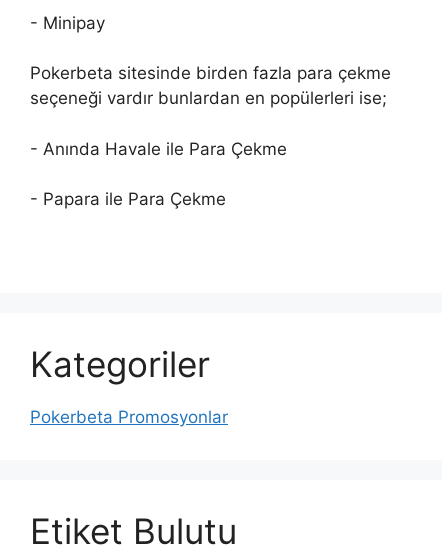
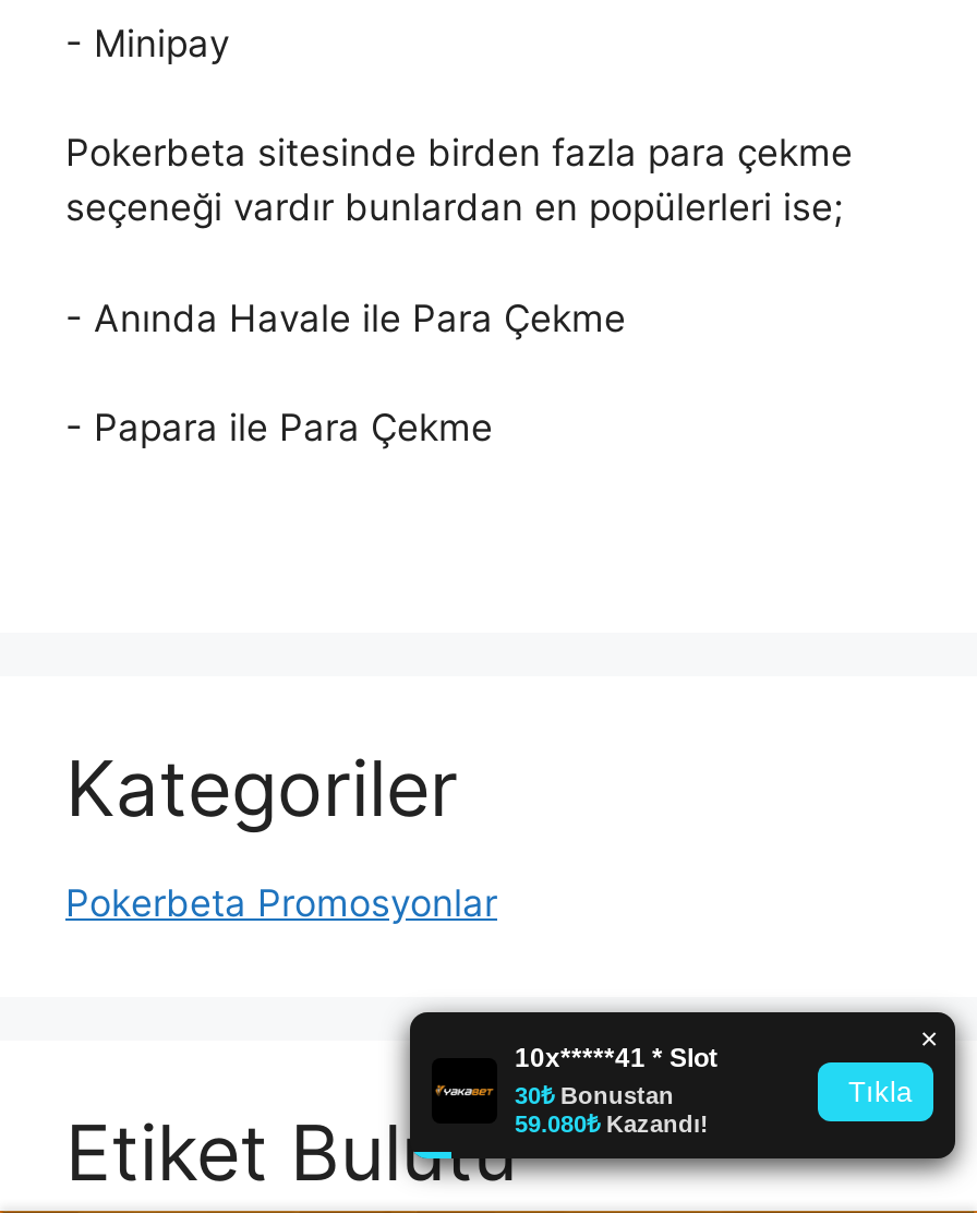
+ [image]
